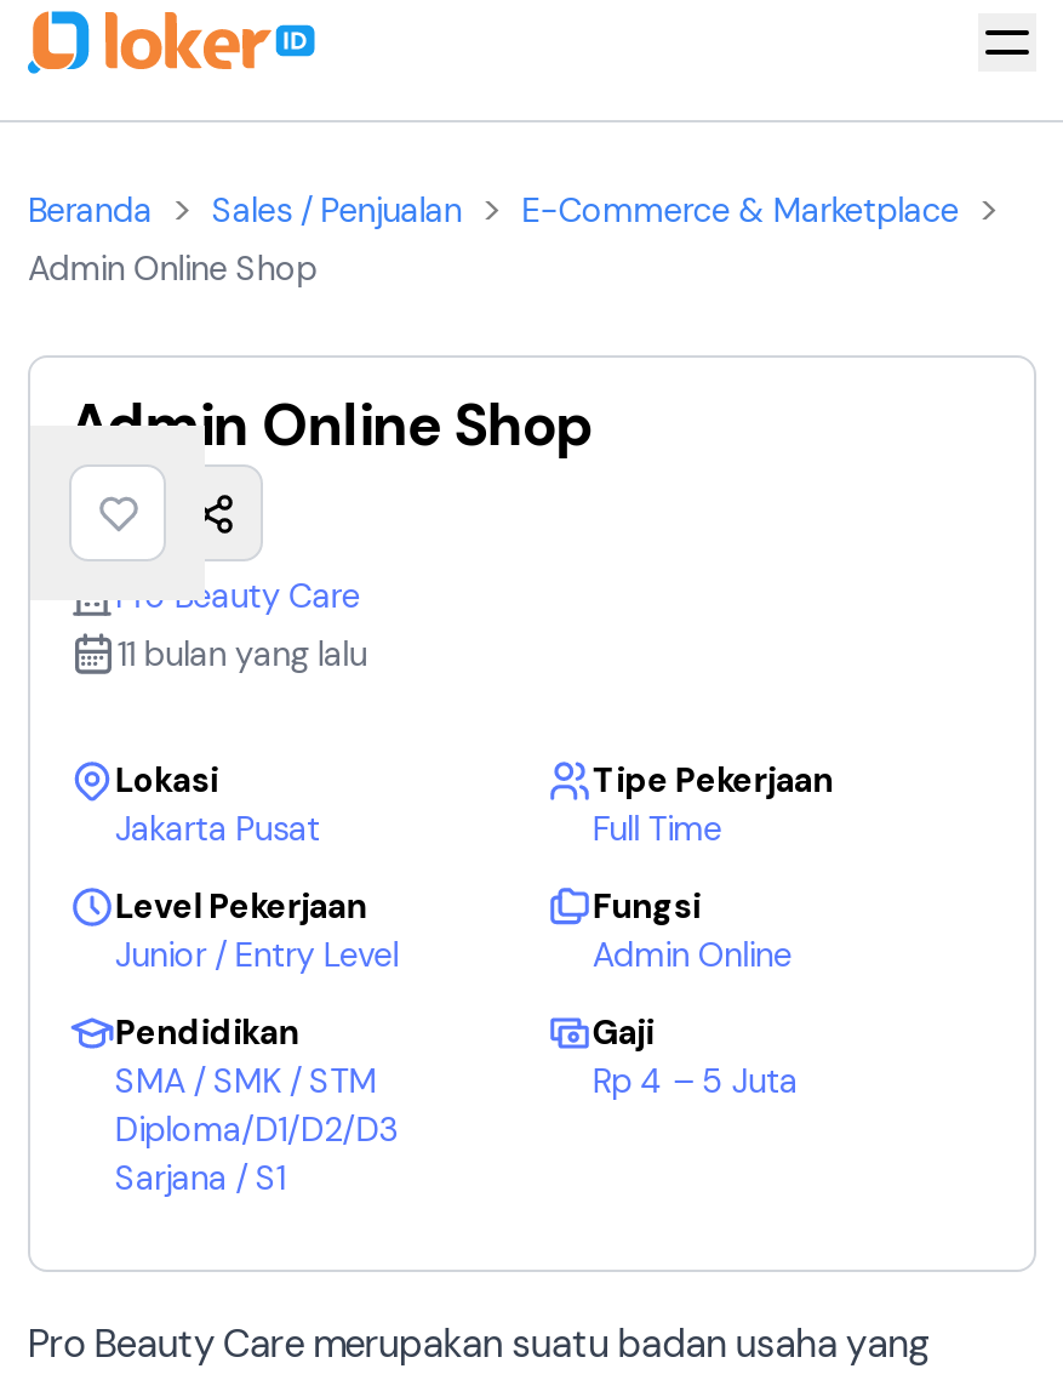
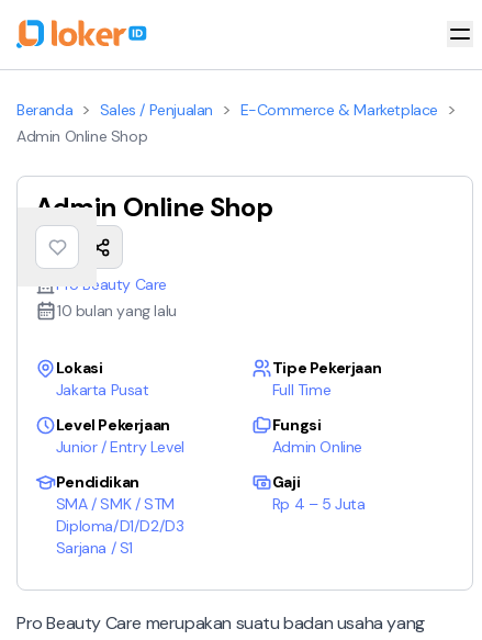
- 11 bulan yang lalu
+ 10 bulan yang lalu
